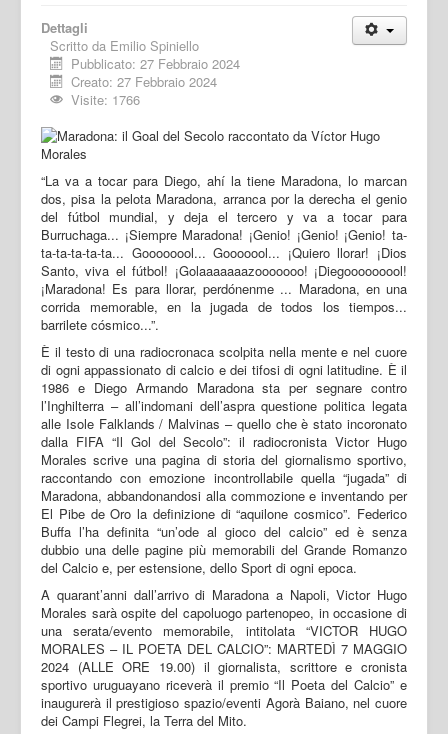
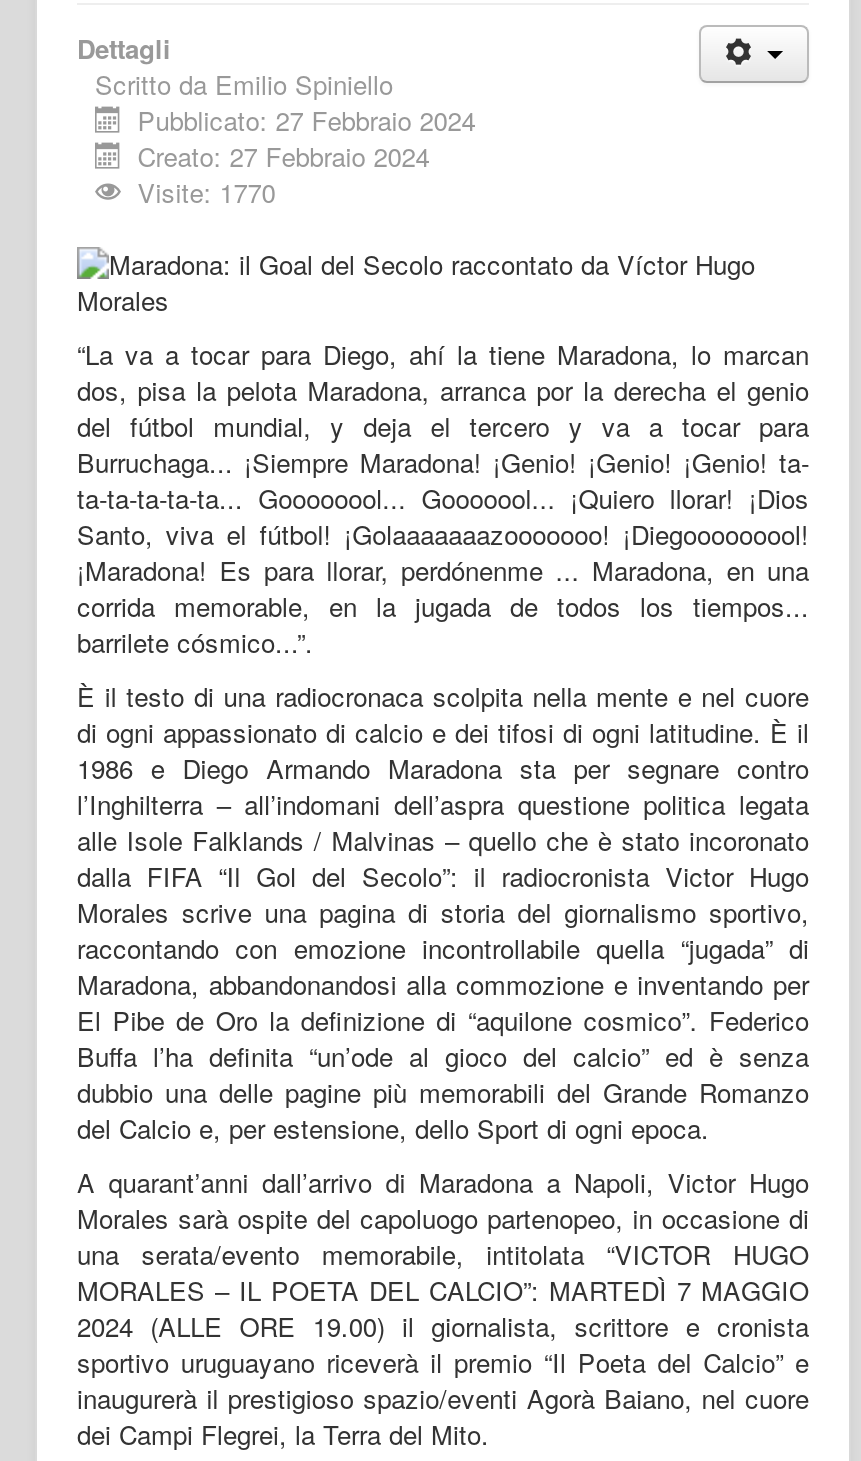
- Visite: 1766
+ Visite: 1770
